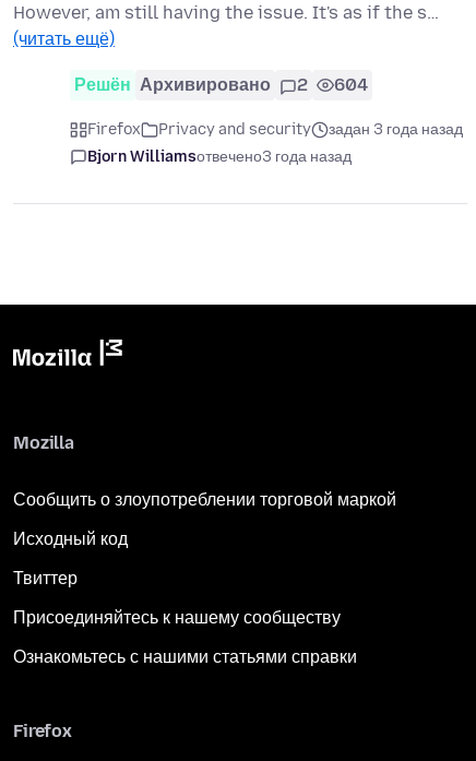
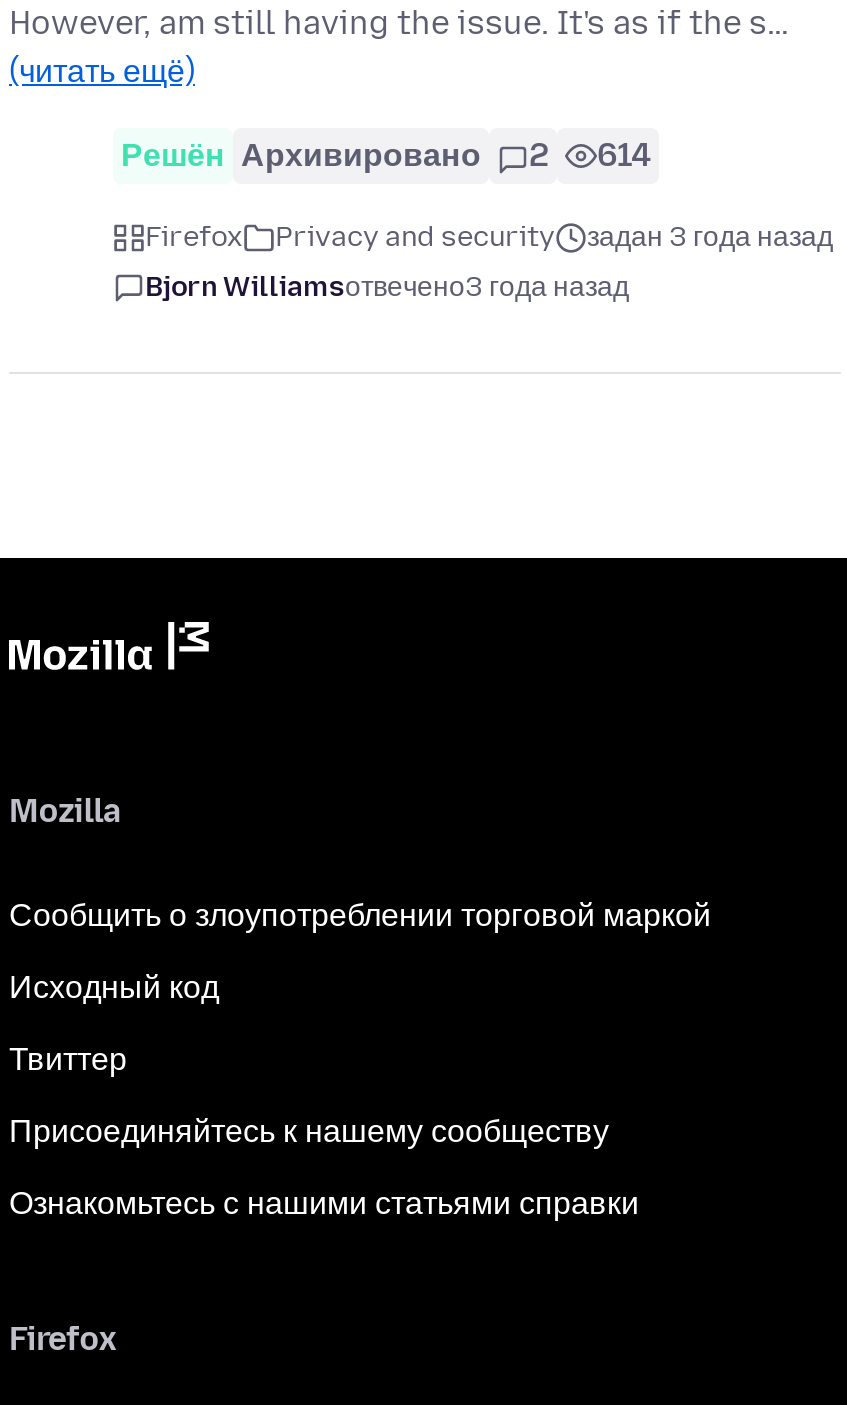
- Решён Архивировано 2 604
+ Решён Архивировано 2 614
